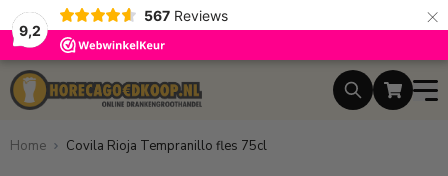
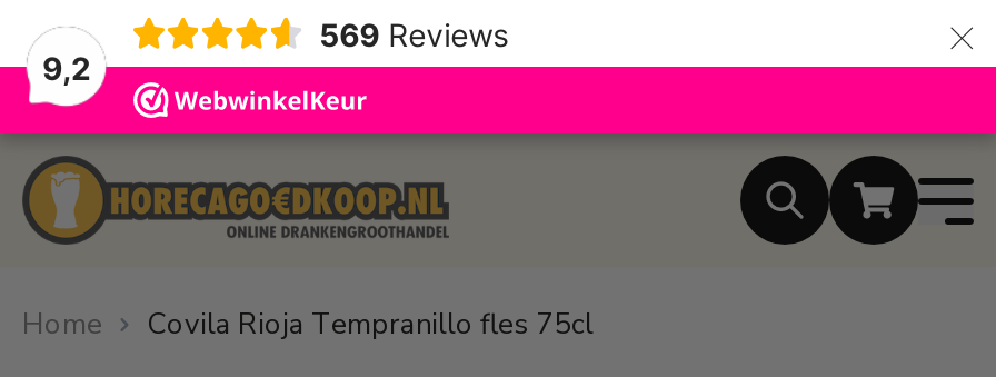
- 567 Reviews
+ 569 Reviews
